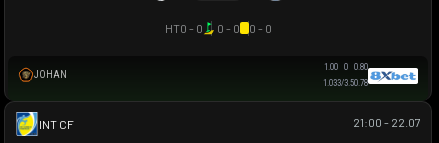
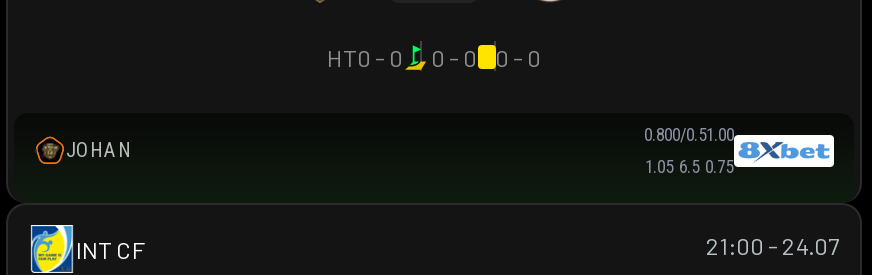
- 1.00 0 0.80
+ 0.800/0.51.00

- 1.033/3.50.78
+ 1.05 6.5 0.75

- 21:00 - 22.07
+ 21:00 - 24.07
